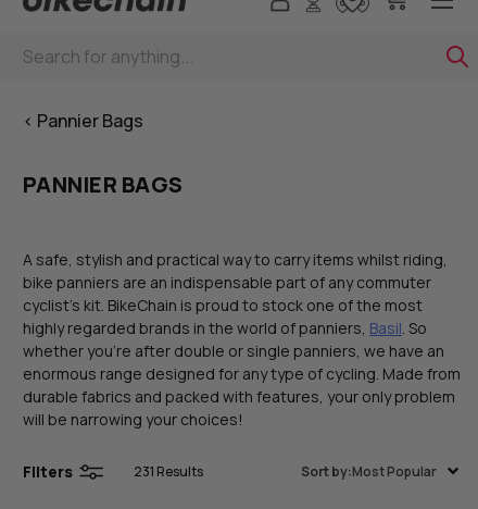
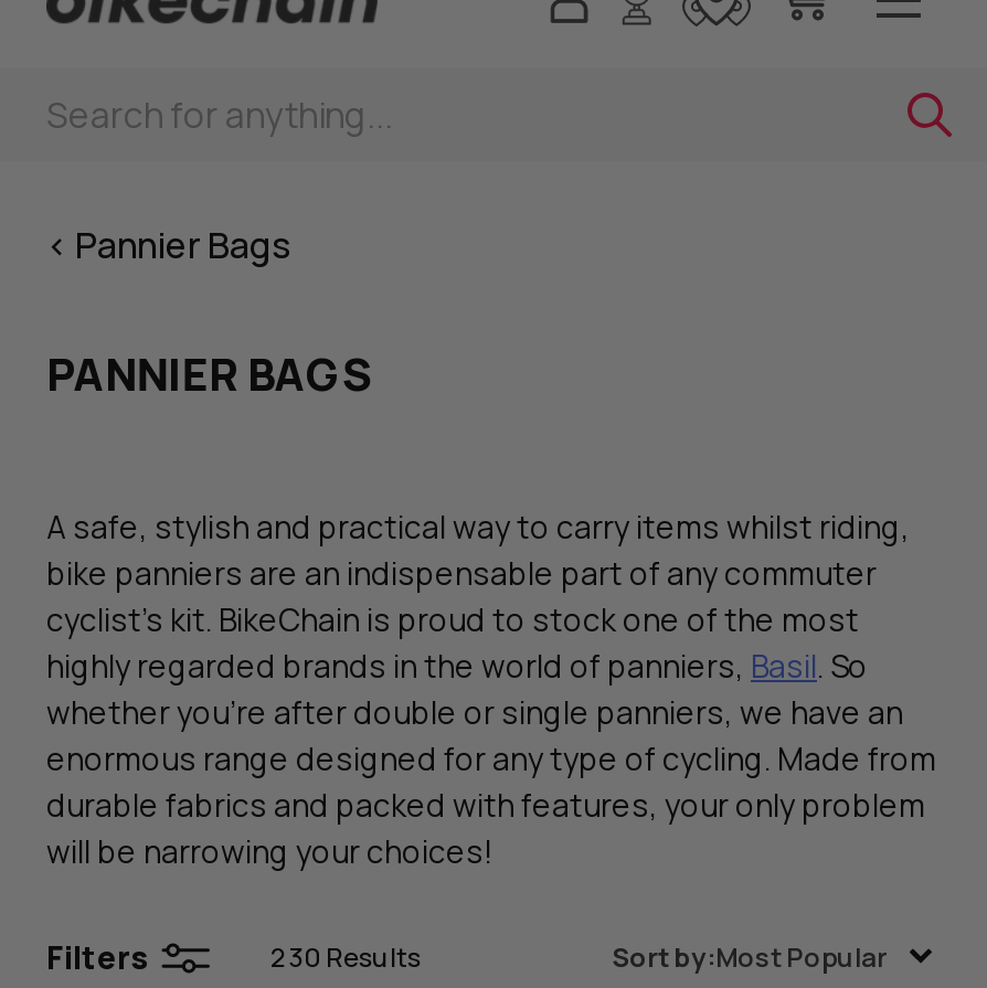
- 231 Results
+ 230 Results
